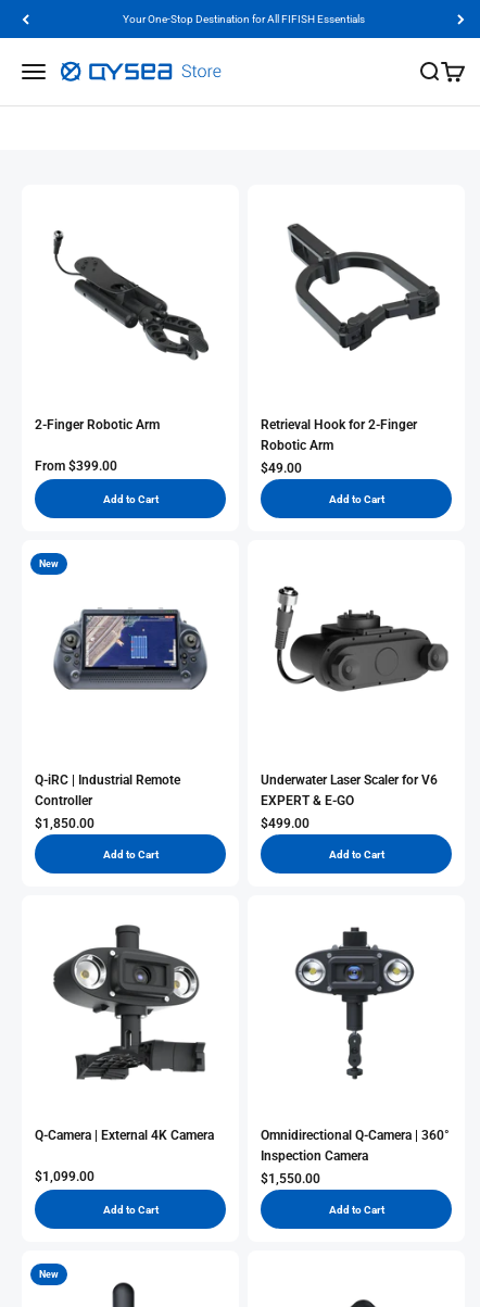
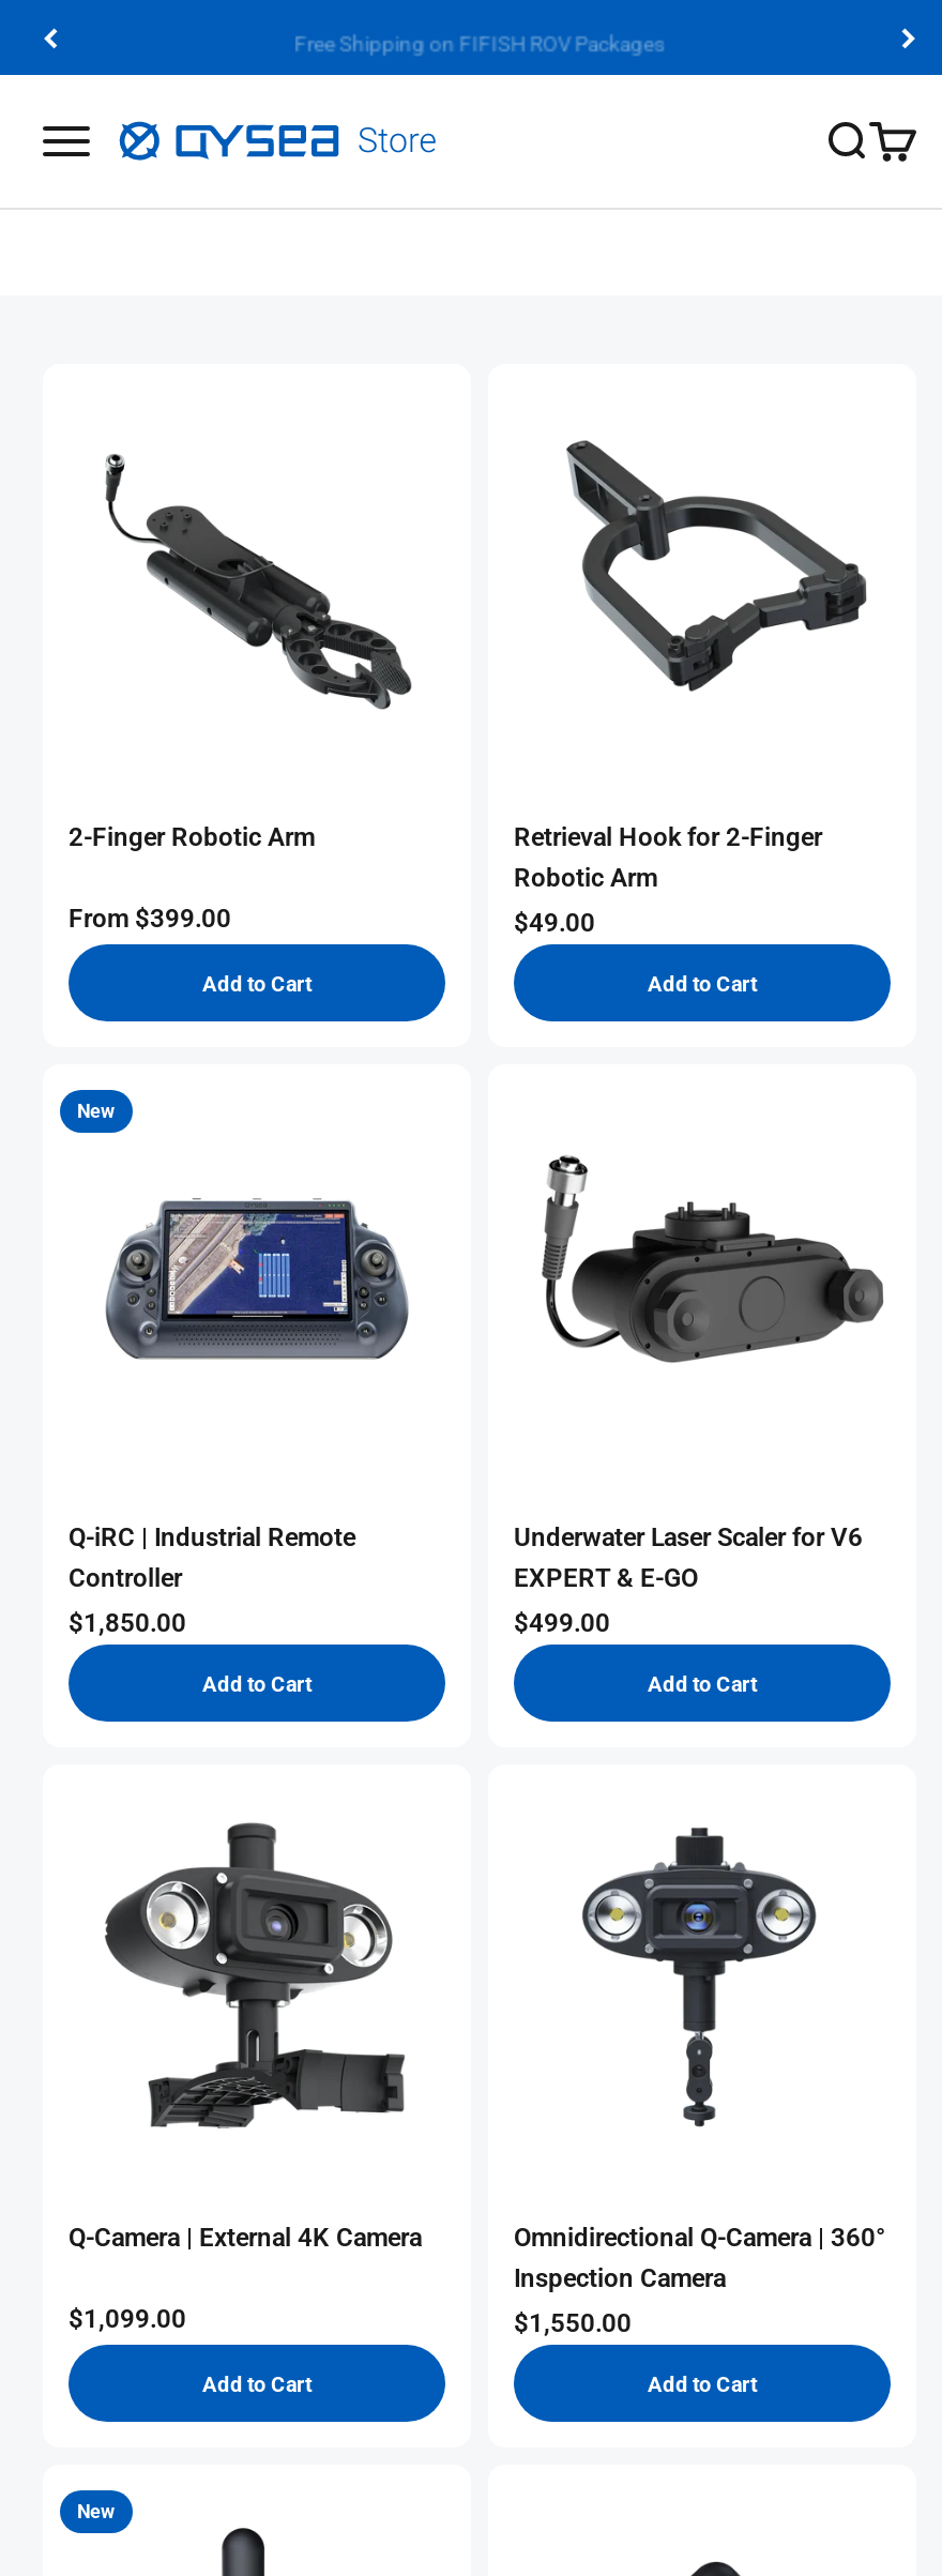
- Your One-Stop Destination for All FIFISH Essentials
+ Free Shipping on FIFISH ROV Packages
